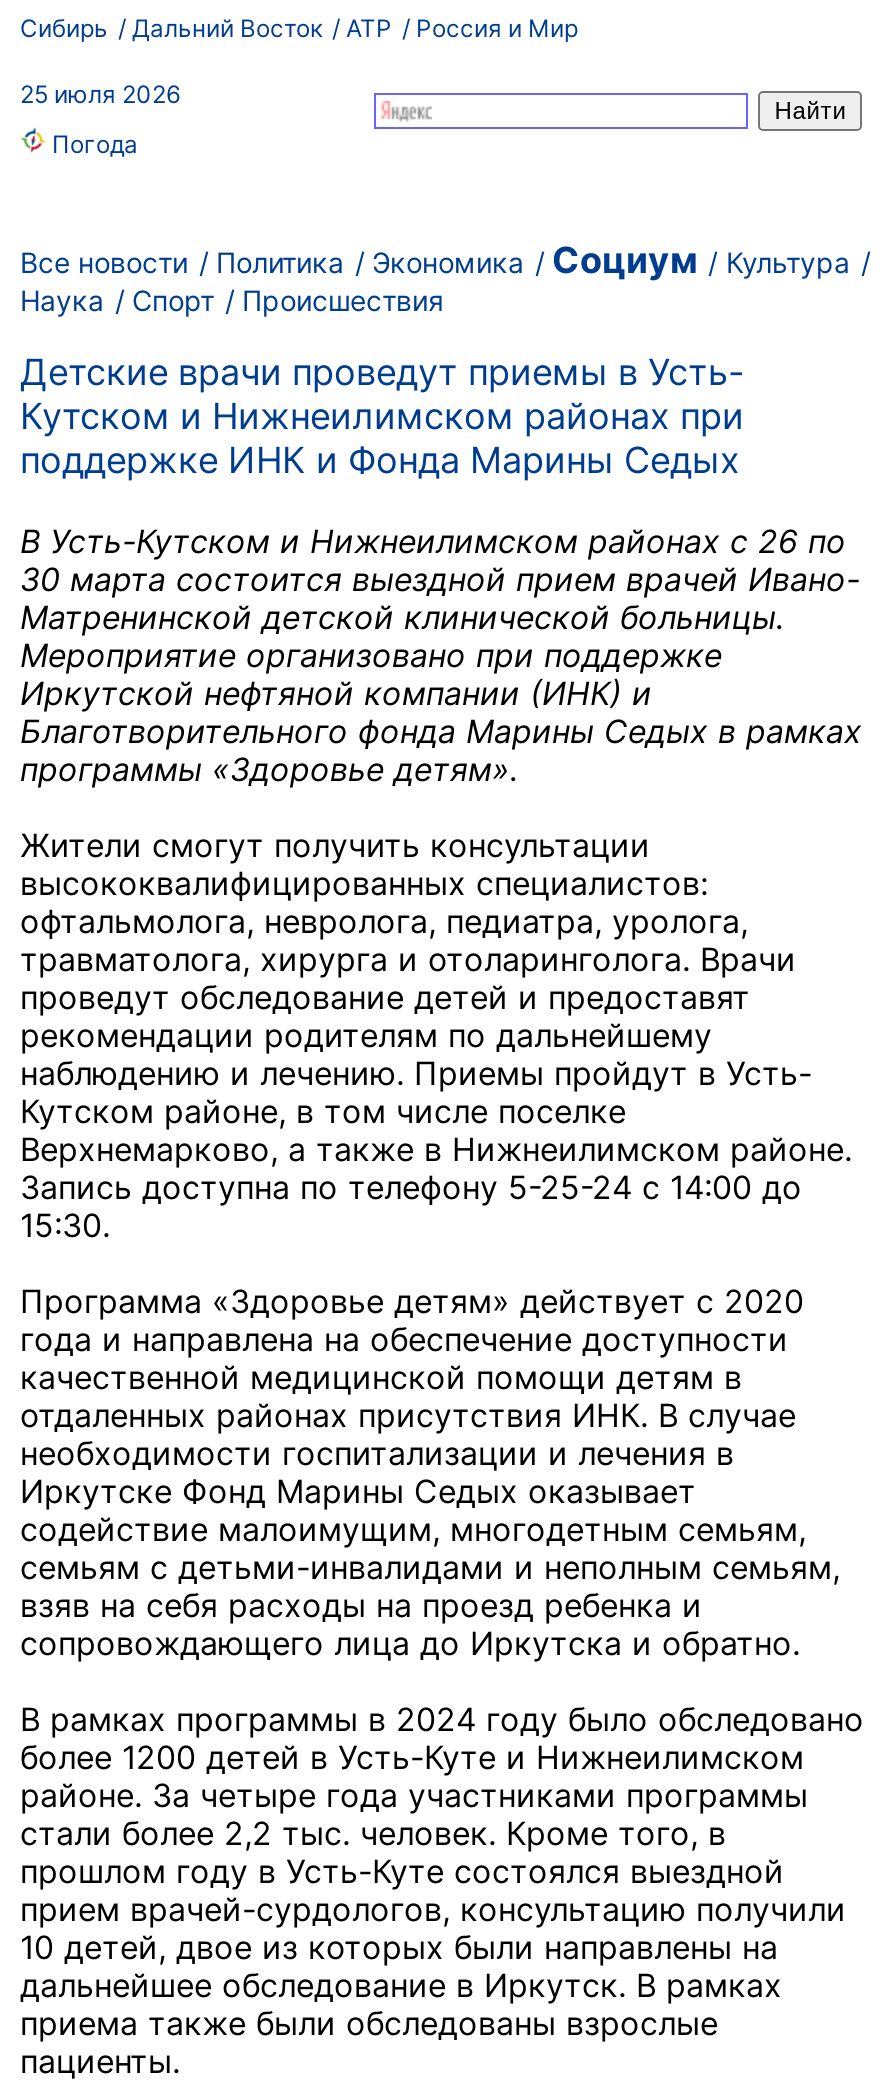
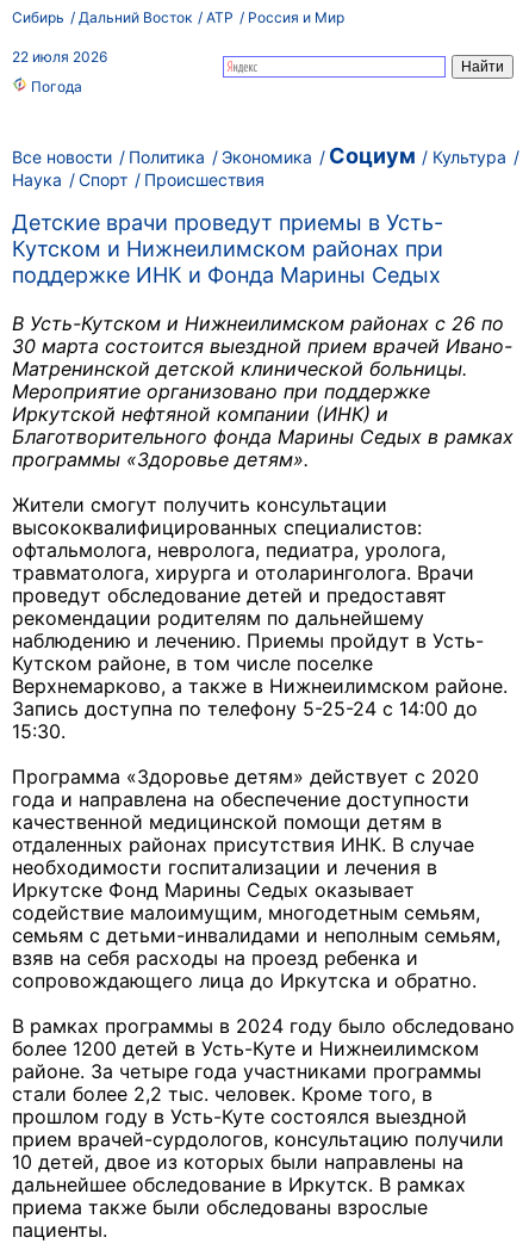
- 25 июля 2026
+ 22 июля 2026
